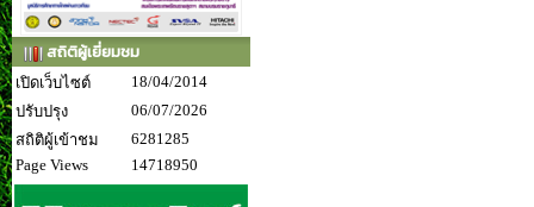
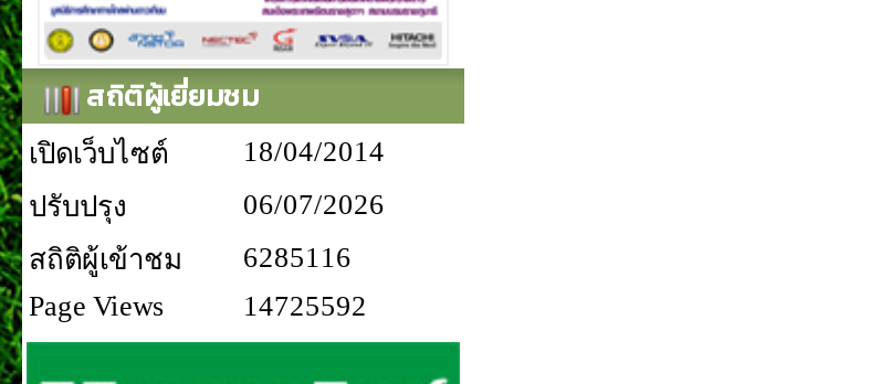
- สถิติผู้เข้าชม 6281285
+ สถิติผู้เข้าชม 6285116

- 14718950
+ 14725592
